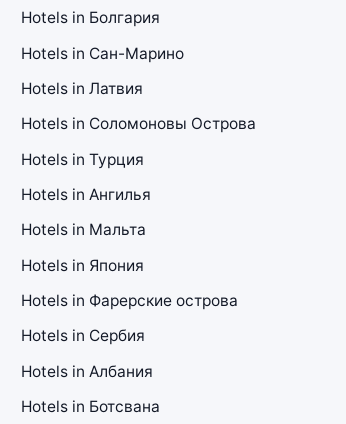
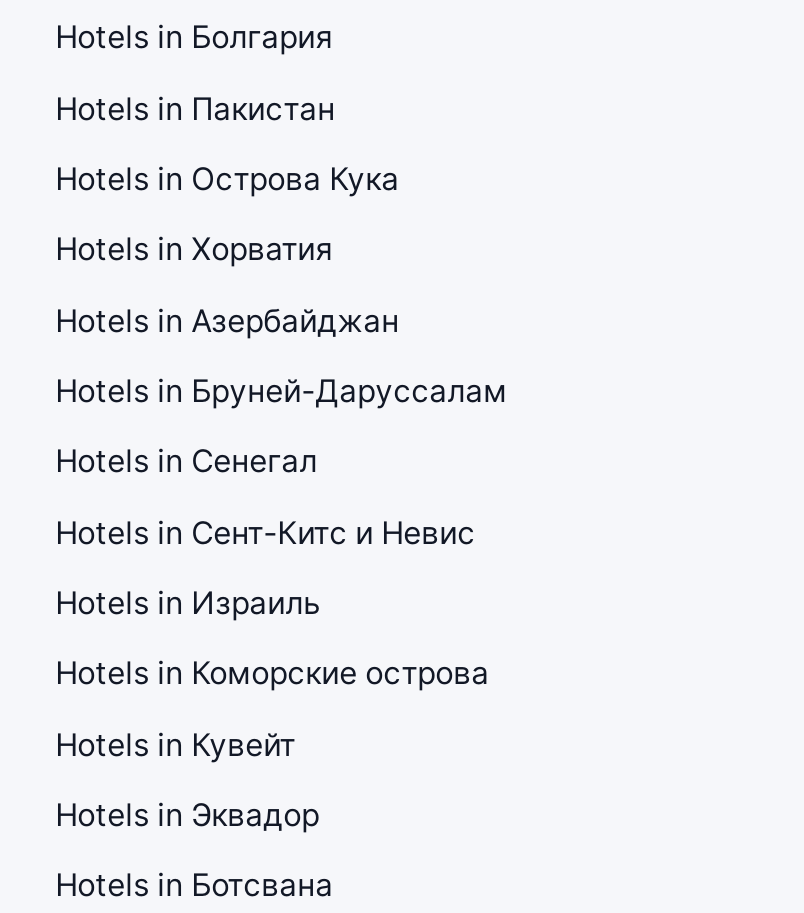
- Hotels in Сан-Марино
- Hotels in Латвия
- Hotels in Соломоновы Острова
- Hotels in Турция
- Hotels in Ангилья
- Hotels in Мальта
- Hotels in Япония
- Hotels in Фарерские острова
- Hotels in Сербия
- Hotels in Албания
+ Hotels in Пакистан
+ Hotels in Острова Кука
+ Hotels in Хорватия
+ Hotels in Азербайджан
+ Hotels in Бруней-Даруссалам
+ Hotels in Сенегал
+ Hotels in Сент-Китс и Невис
+ Hotels in Израиль
+ Hotels in Коморские острова
+ Hotels in Кувейт
+ Hotels in Эквадор
